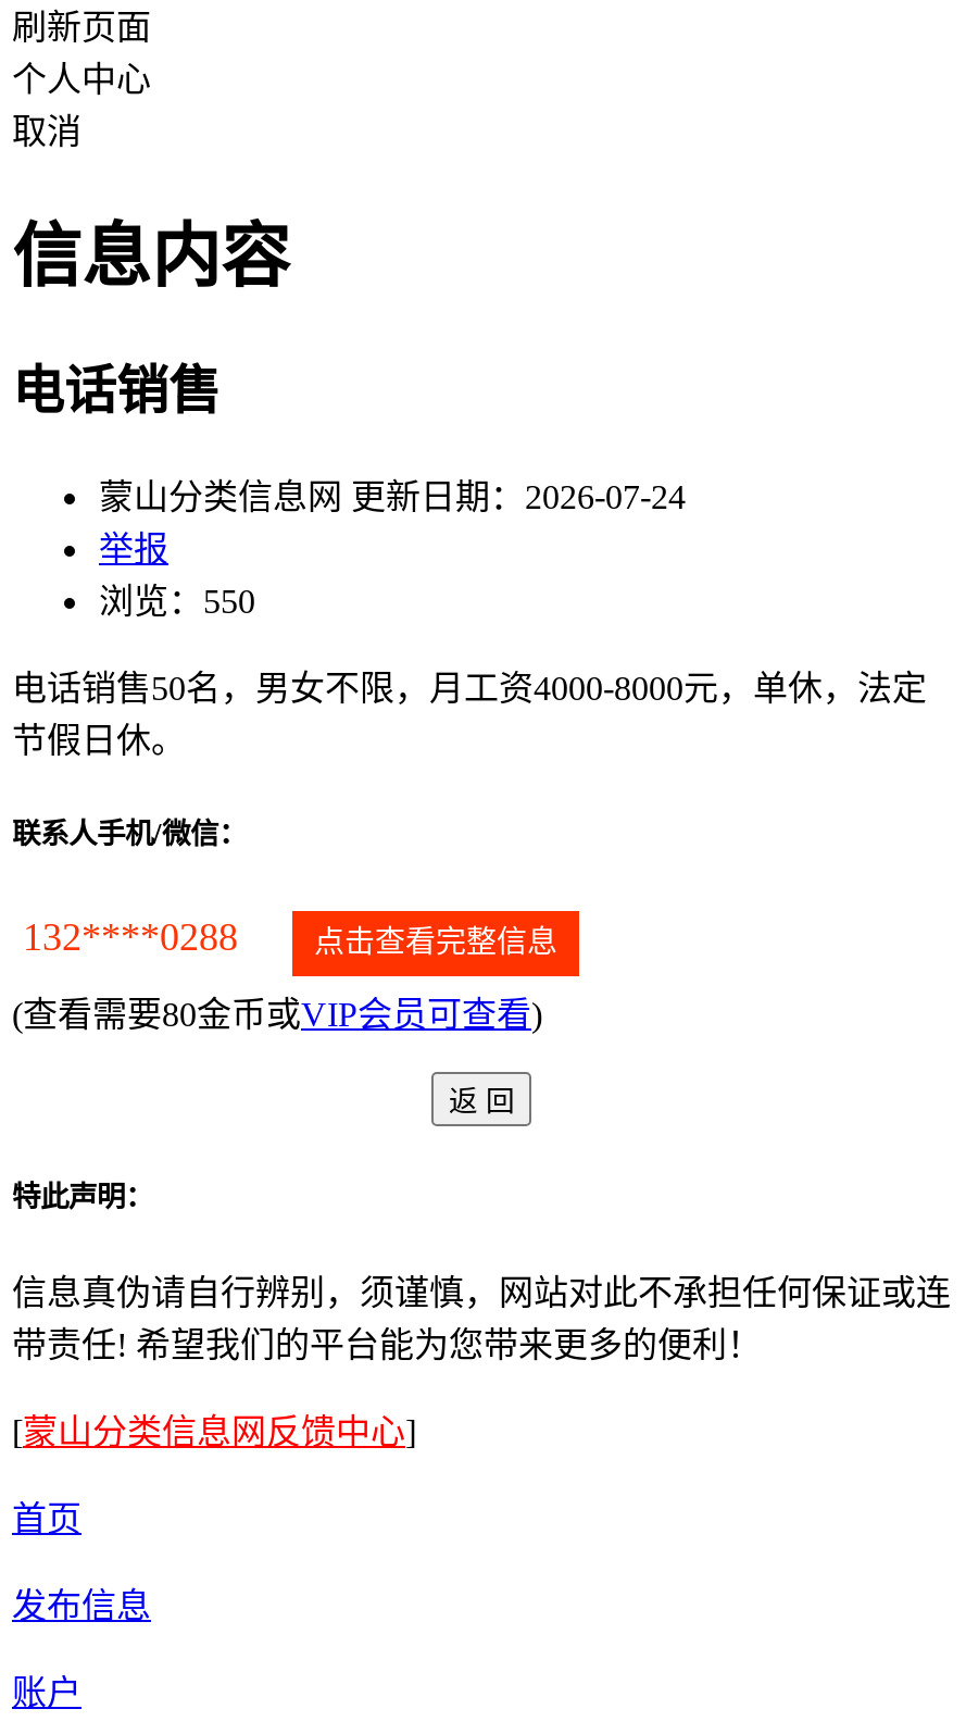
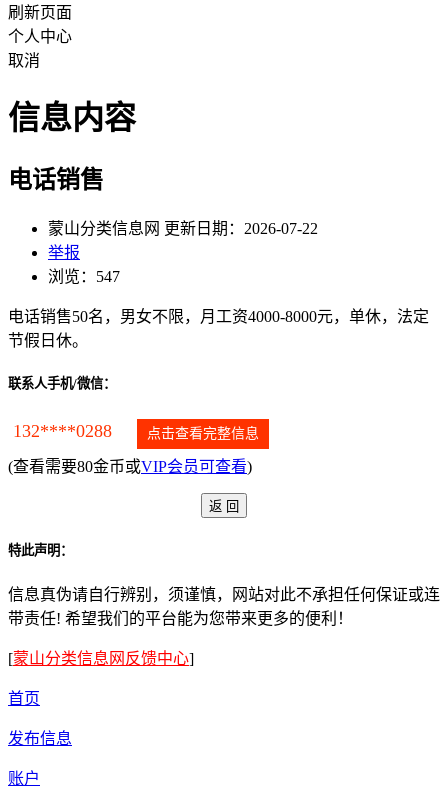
- 蒙山分类信息网 更新日期：2026-07-24
+ 蒙山分类信息网 更新日期：2026-07-22

- 浏览：550
+ 浏览：547
